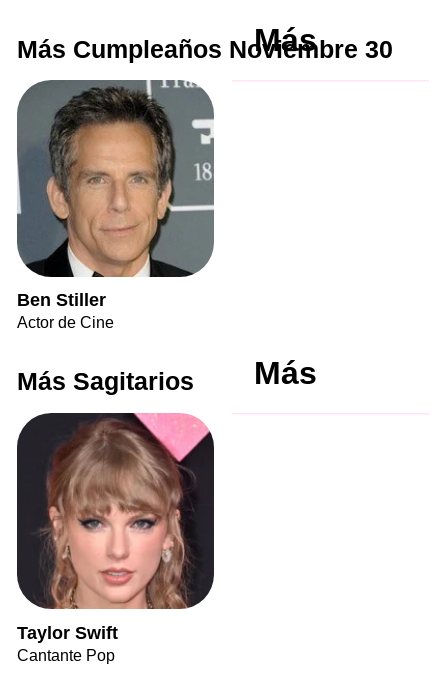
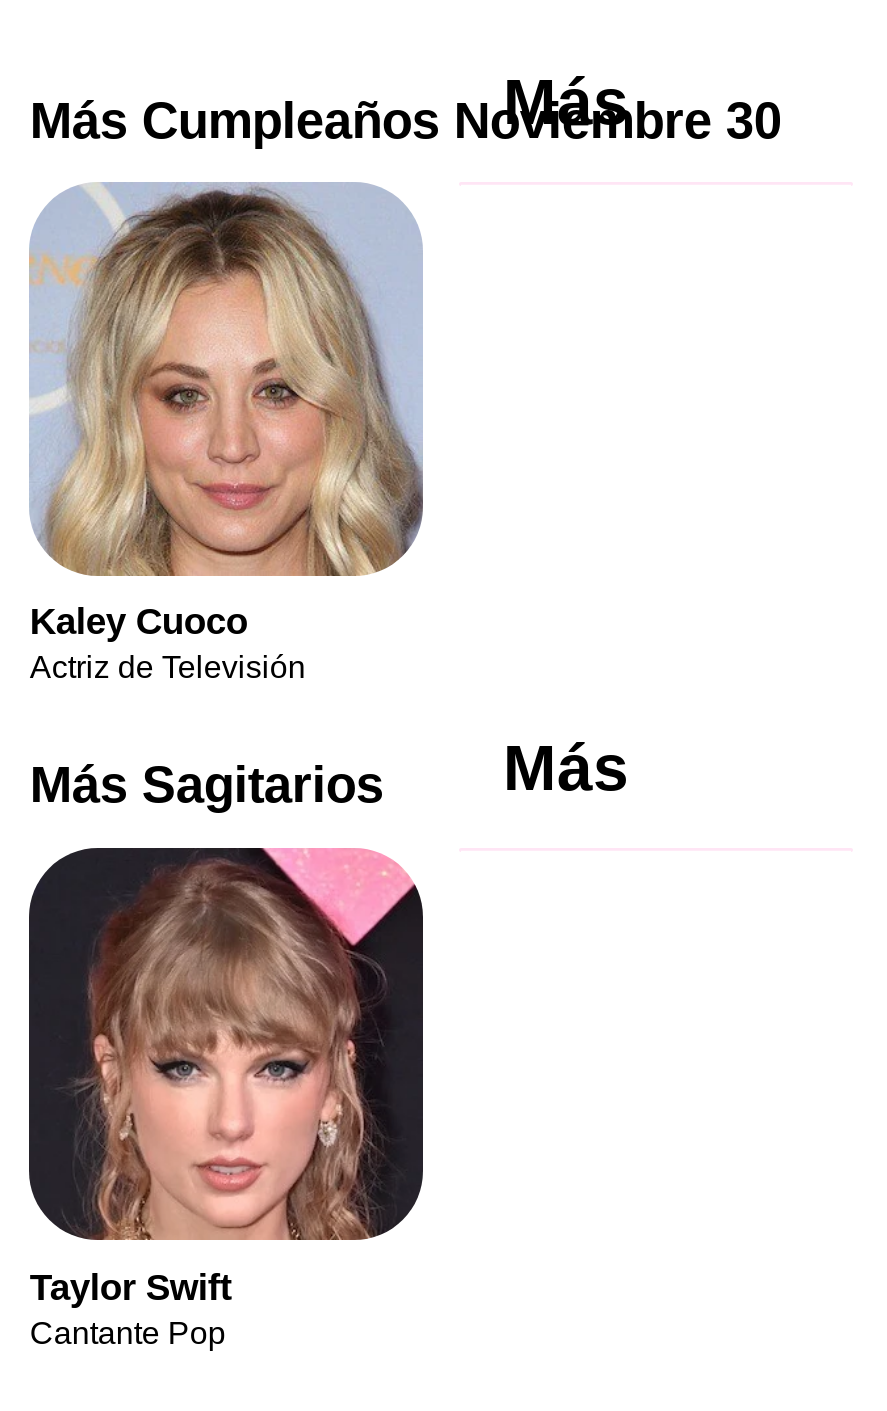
- [image]
- Ben Stiller
- Actor de Cine
+ [image]
+ Kaley Cuoco
+ Actriz de Televisión
